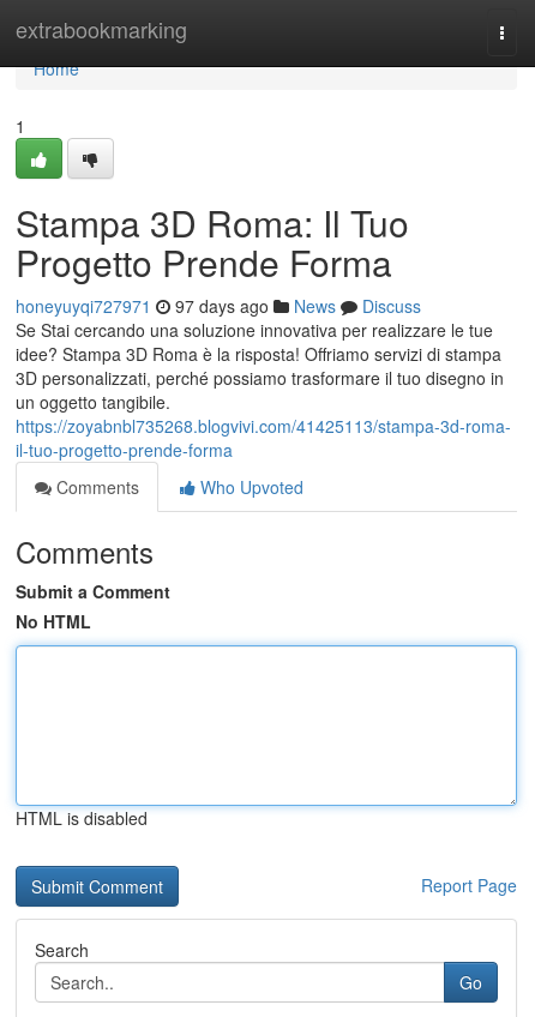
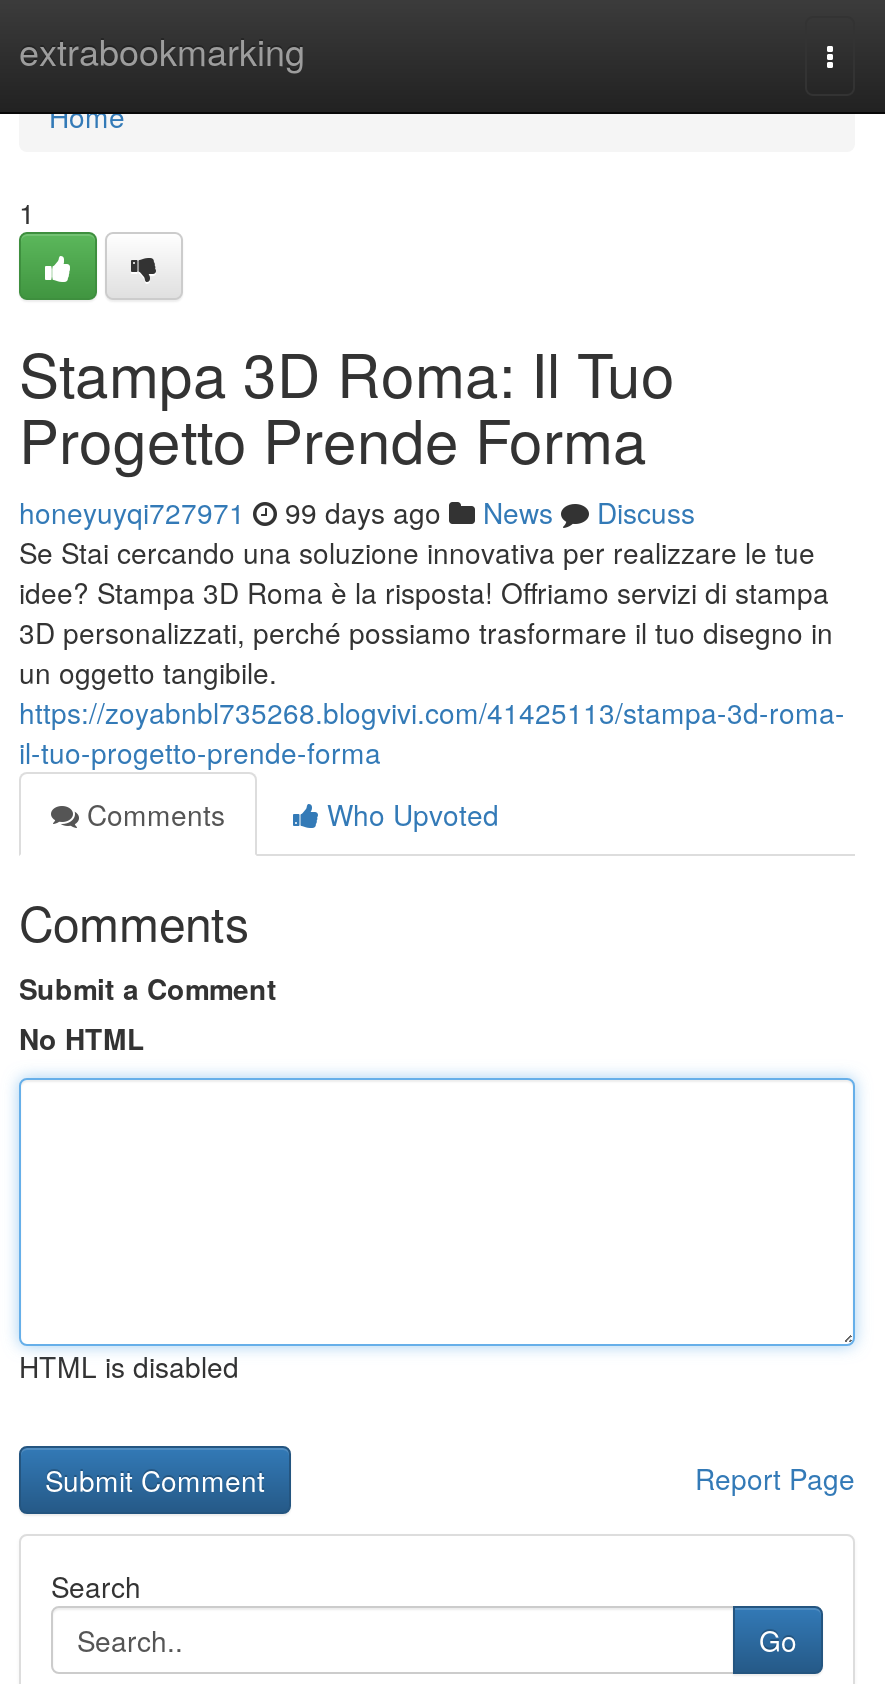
- honeyuyqi727971 97 days ago News Discuss
+ honeyuyqi727971 99 days ago News Discuss
